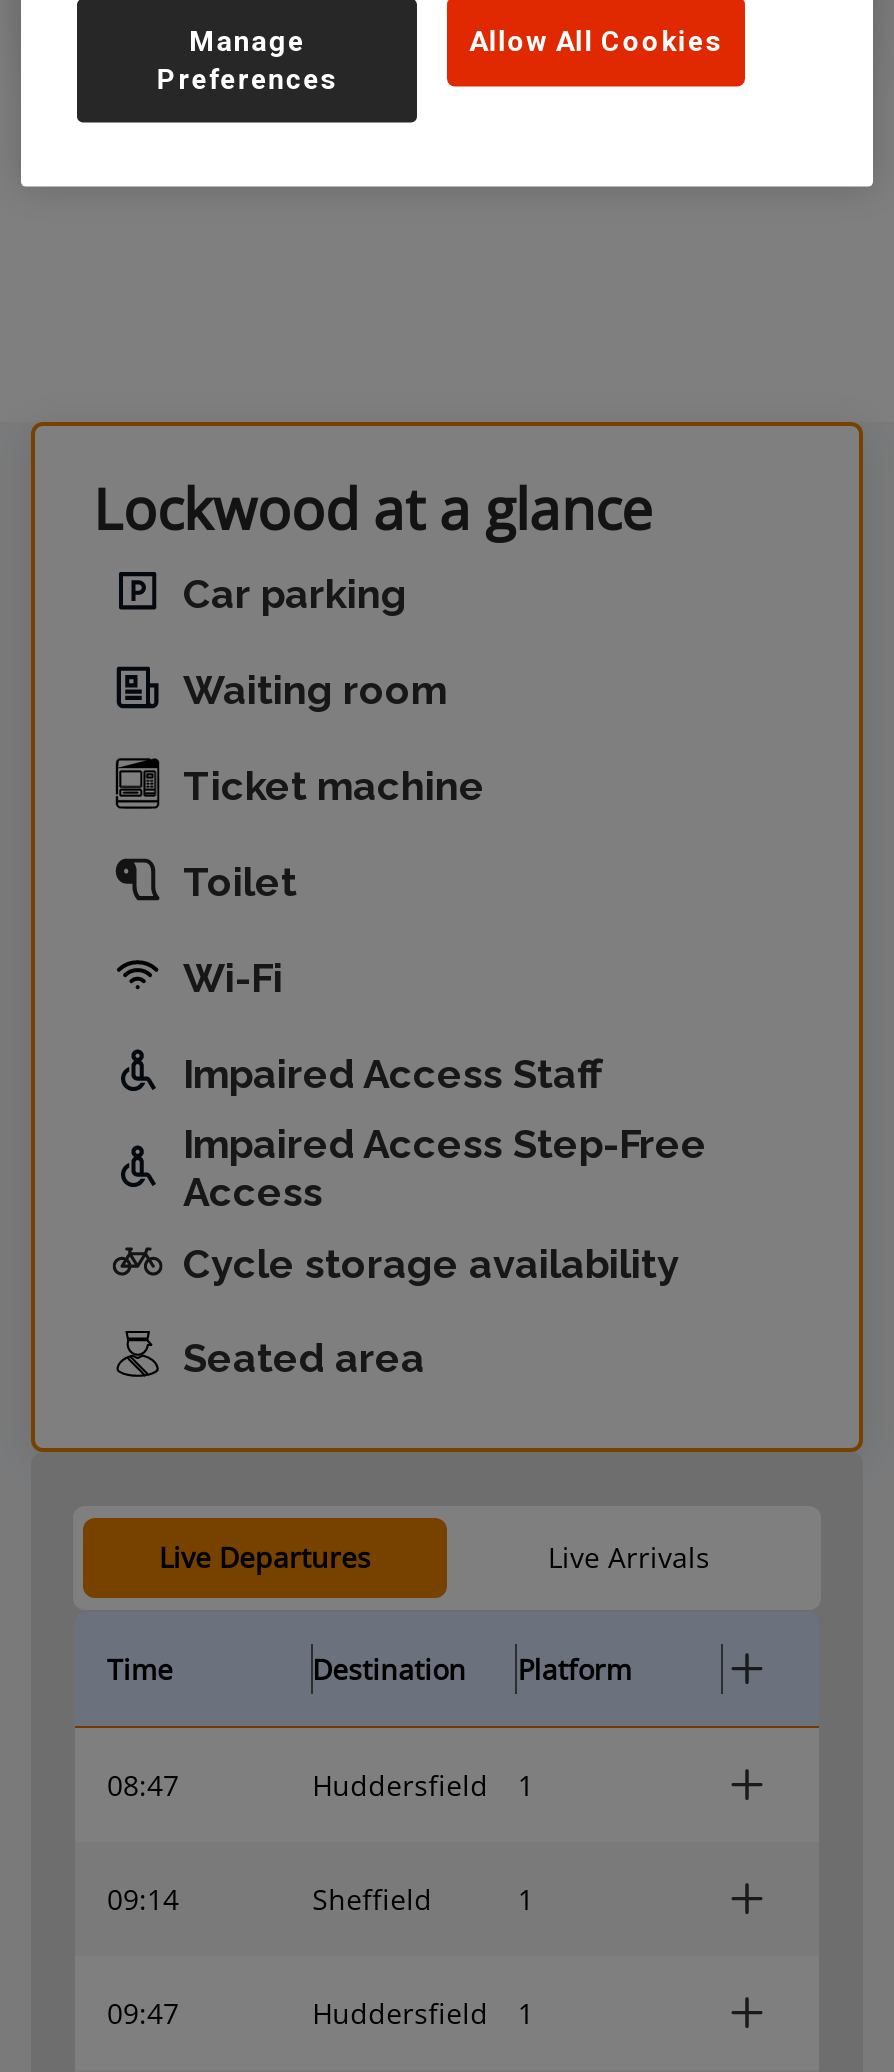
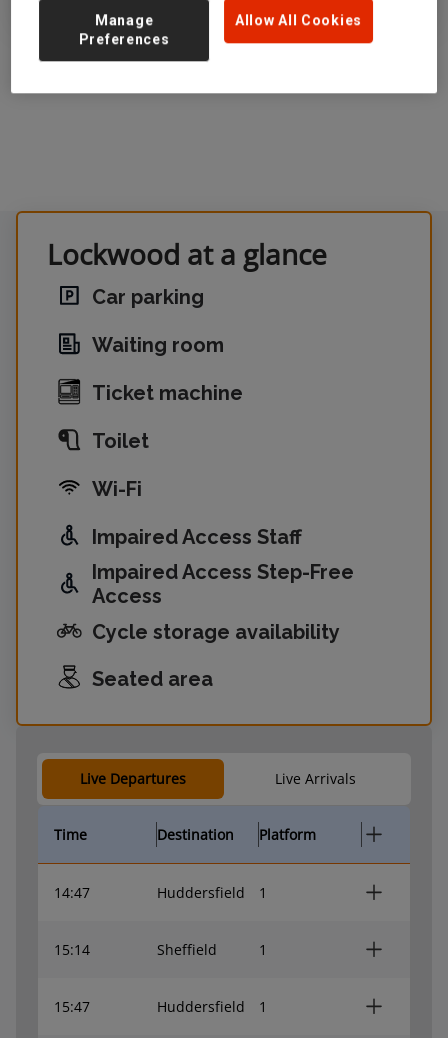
- 08:47
+ 14:47

- 09:14
+ 15:14

- 09:47
+ 15:47
